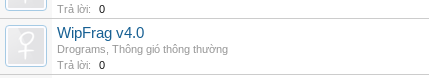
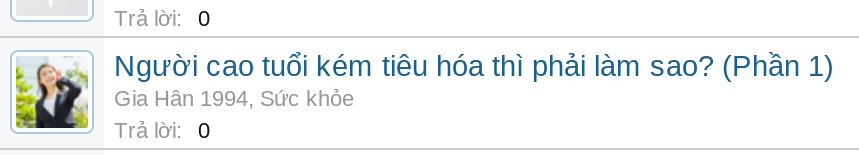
+ [image]

- WipFrag v4.0
- Drograms, Thông gió thông thường
+ Người cao tuổi kém tiêu hóa thì phải làm sao? (Phần 1)
+ Gia Hân 1994, Sức khỏe
